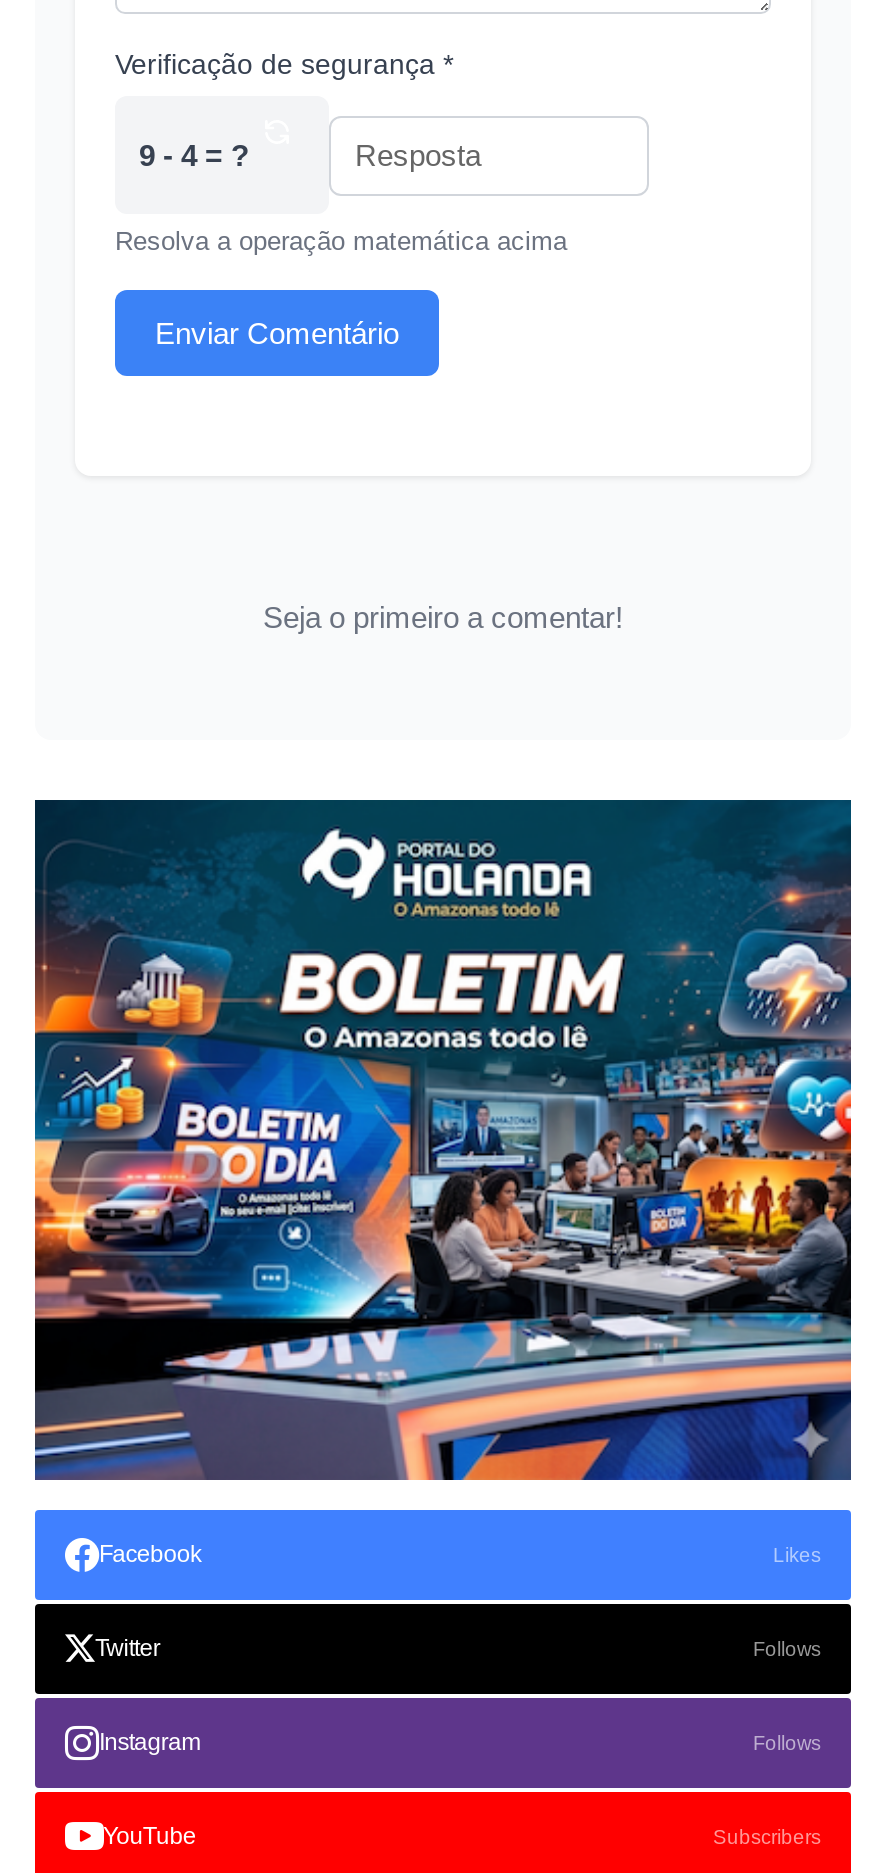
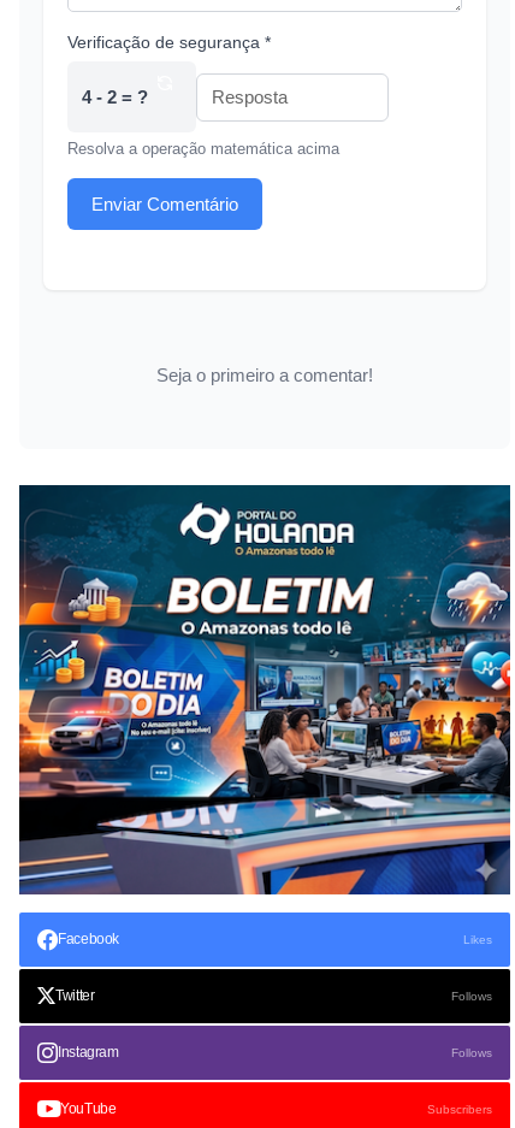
- 9 - 4 = ?
+ 4 - 2 = ?
